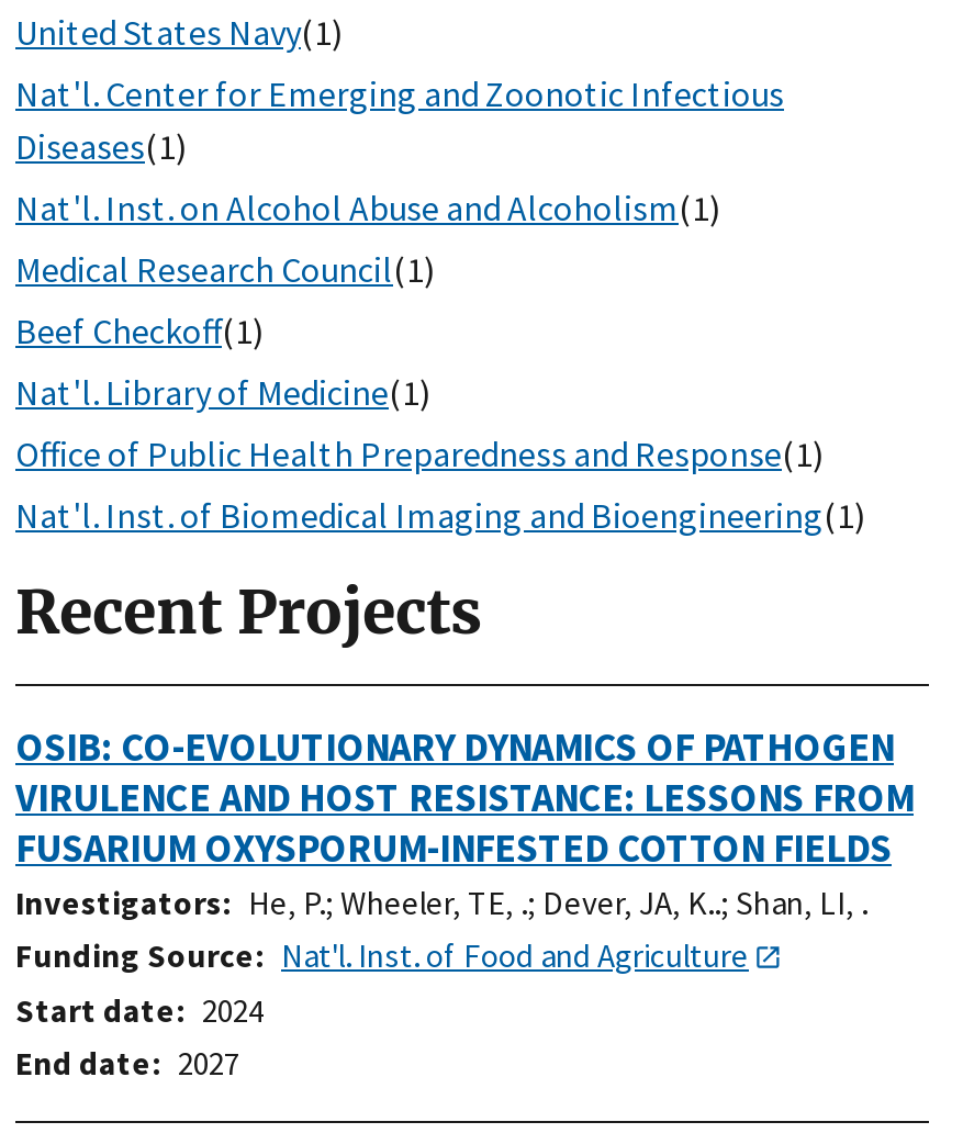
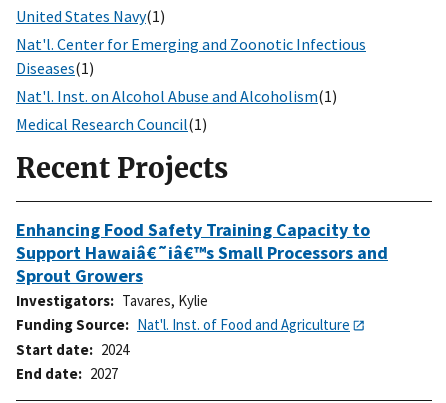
- Beef Checkoff (1)
- Nat'l. Library of Medicine (1)
- Office of Public Health Preparedness and Response (1)
- Nat'l. Inst. of Biomedical Imaging and Bioengineering (1)

- OSIB: CO-EVOLUTIONARY DYNAMICS OF PATHOGEN
- VIRULENCE AND HOST RESISTANCE: LESSONS FROM
- FUSARIUM OXYSPORUM-INFESTED COTTON FIELDS
+ Enhancing Food Safety Training Capacity to
+ Support Hawaiâ€˜iâ€™s Small Processors and
+ Sprout Growers

- He, P.; Wheeler, TE, .; Dever, JA, K..; Shan, LI, .
+ Tavares, Kylie
